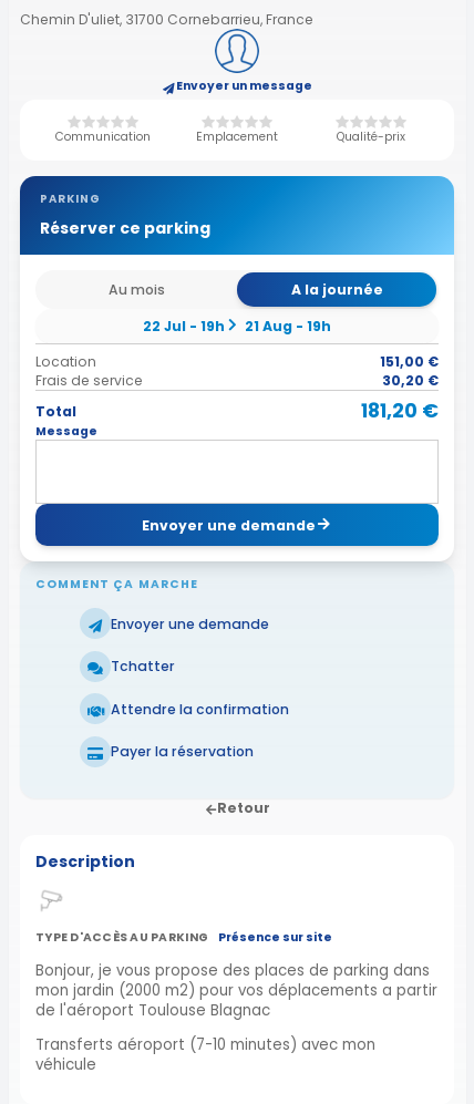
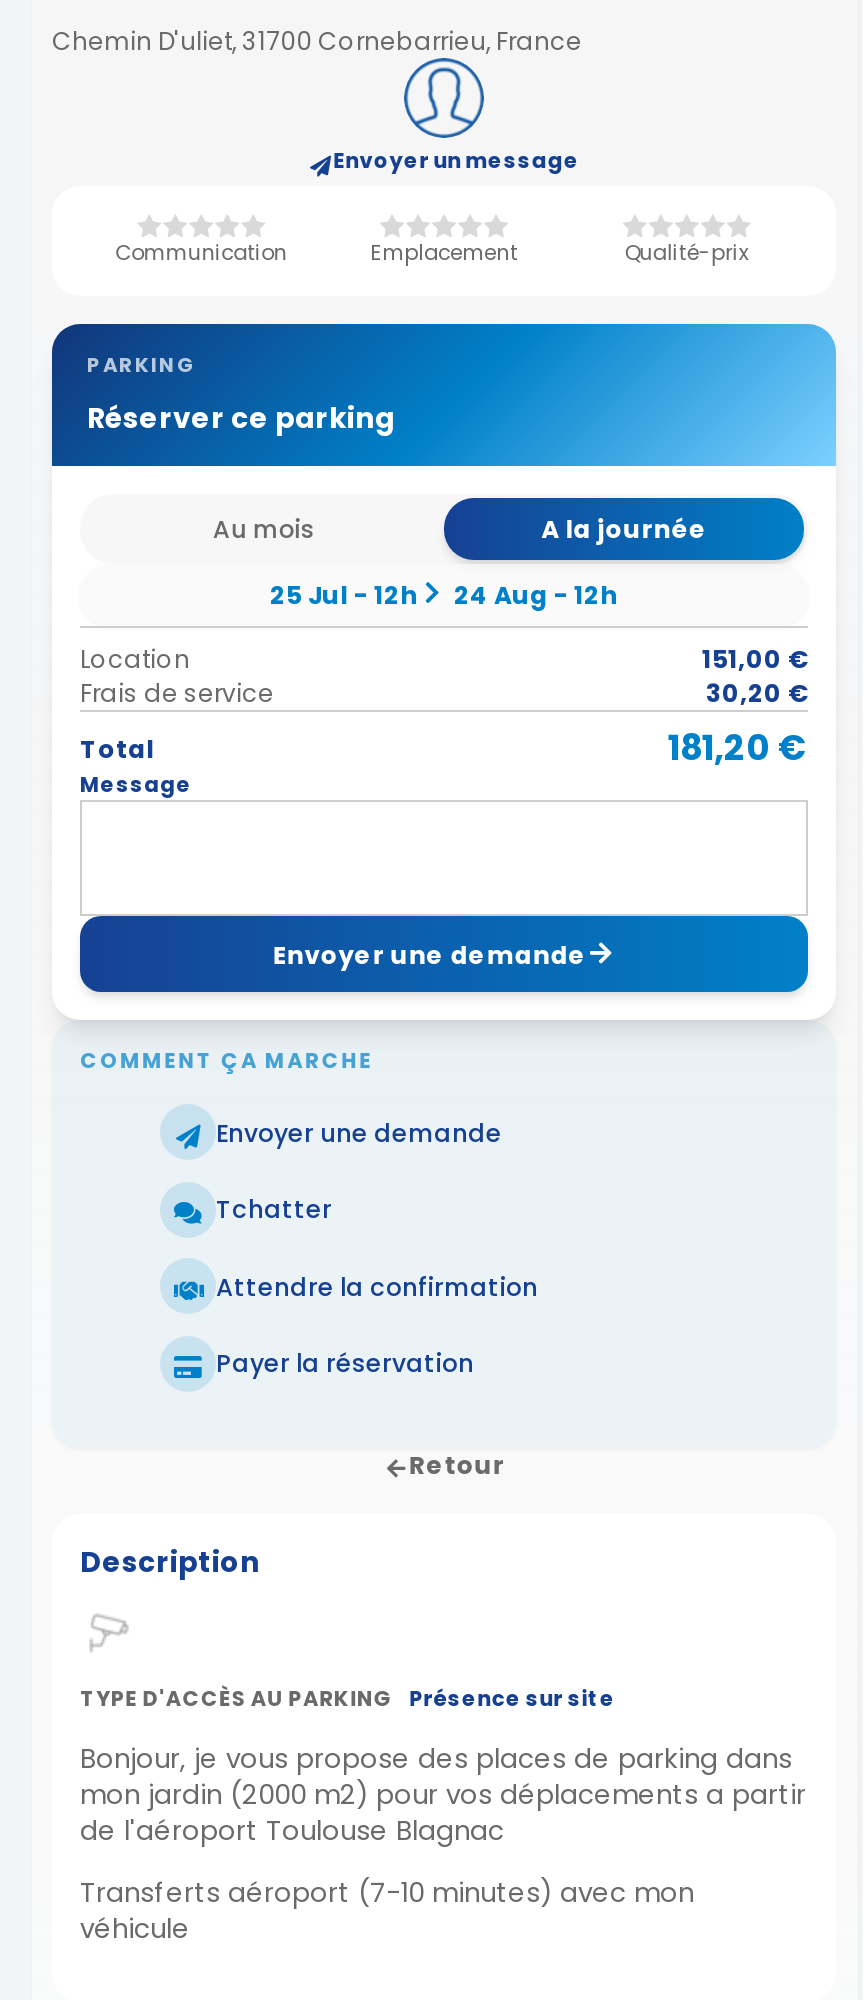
- 22 Jul - 19h
+ 25 Jul - 12h

- 21 Aug - 19h
+ 24 Aug - 12h
